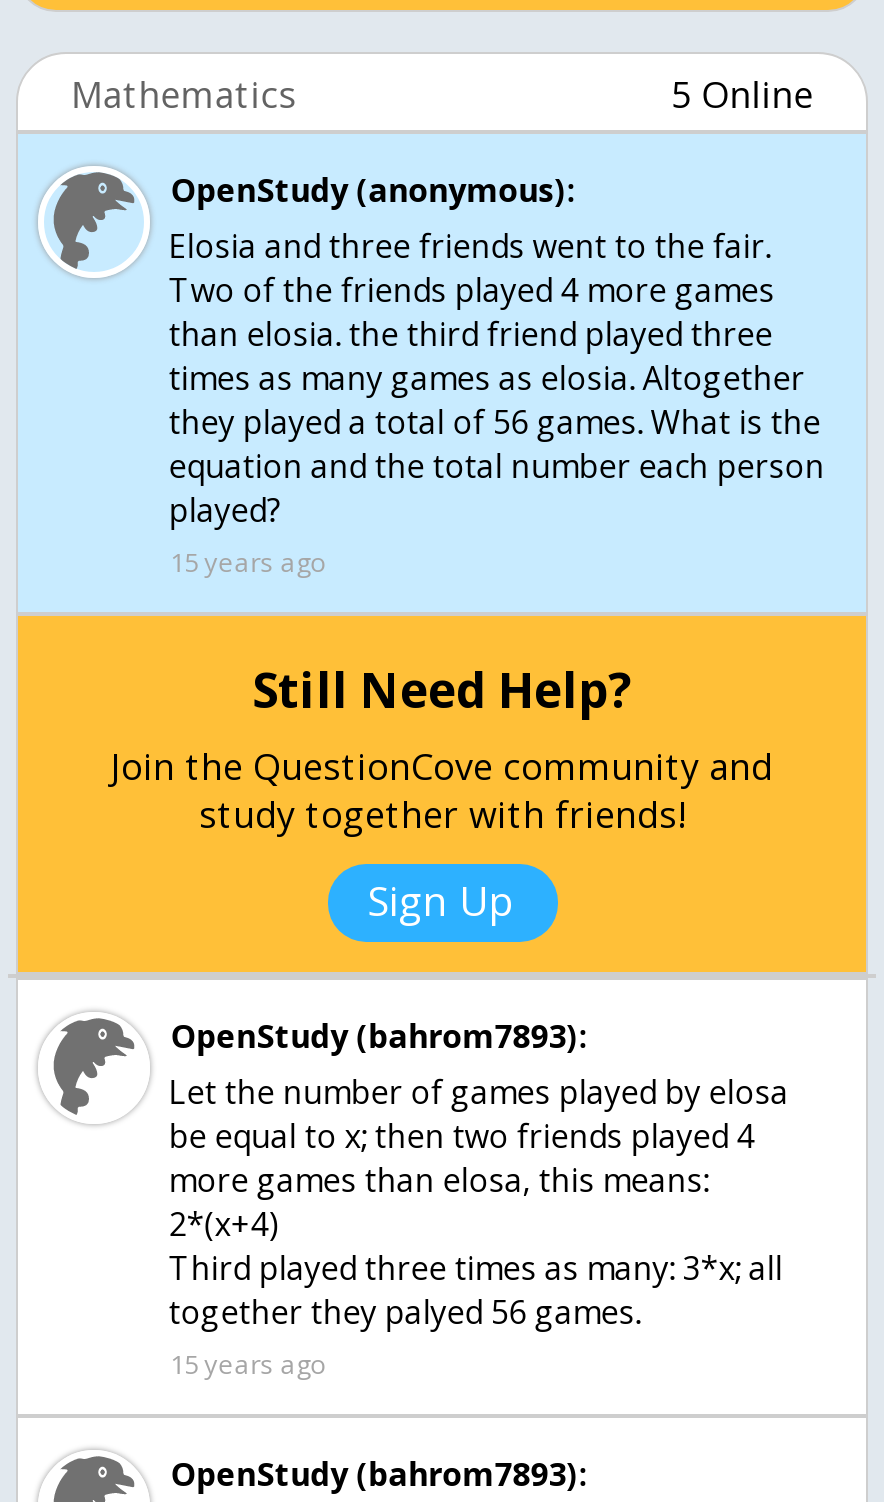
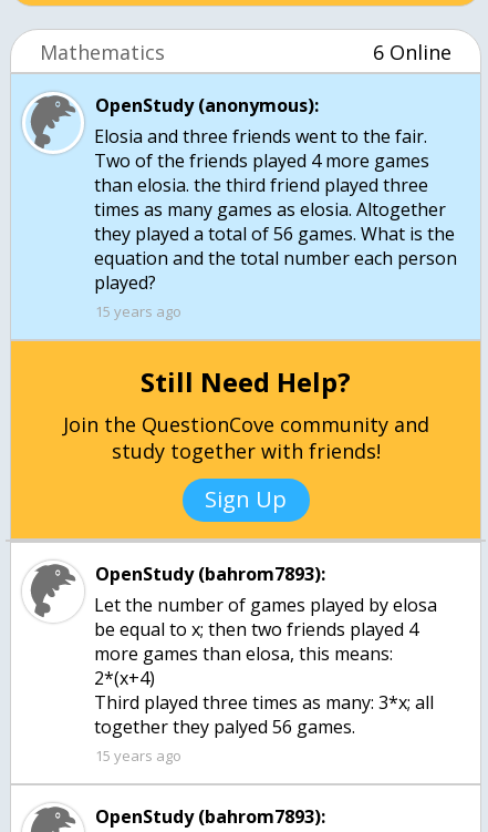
- 5 Online
+ 6 Online
